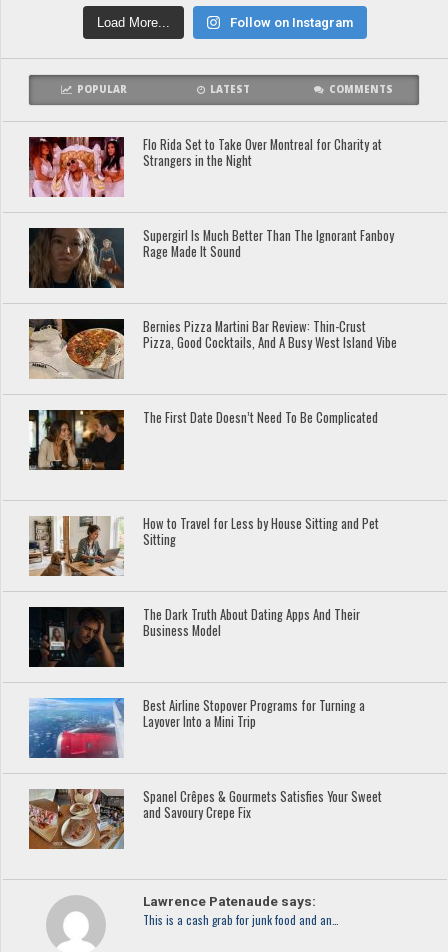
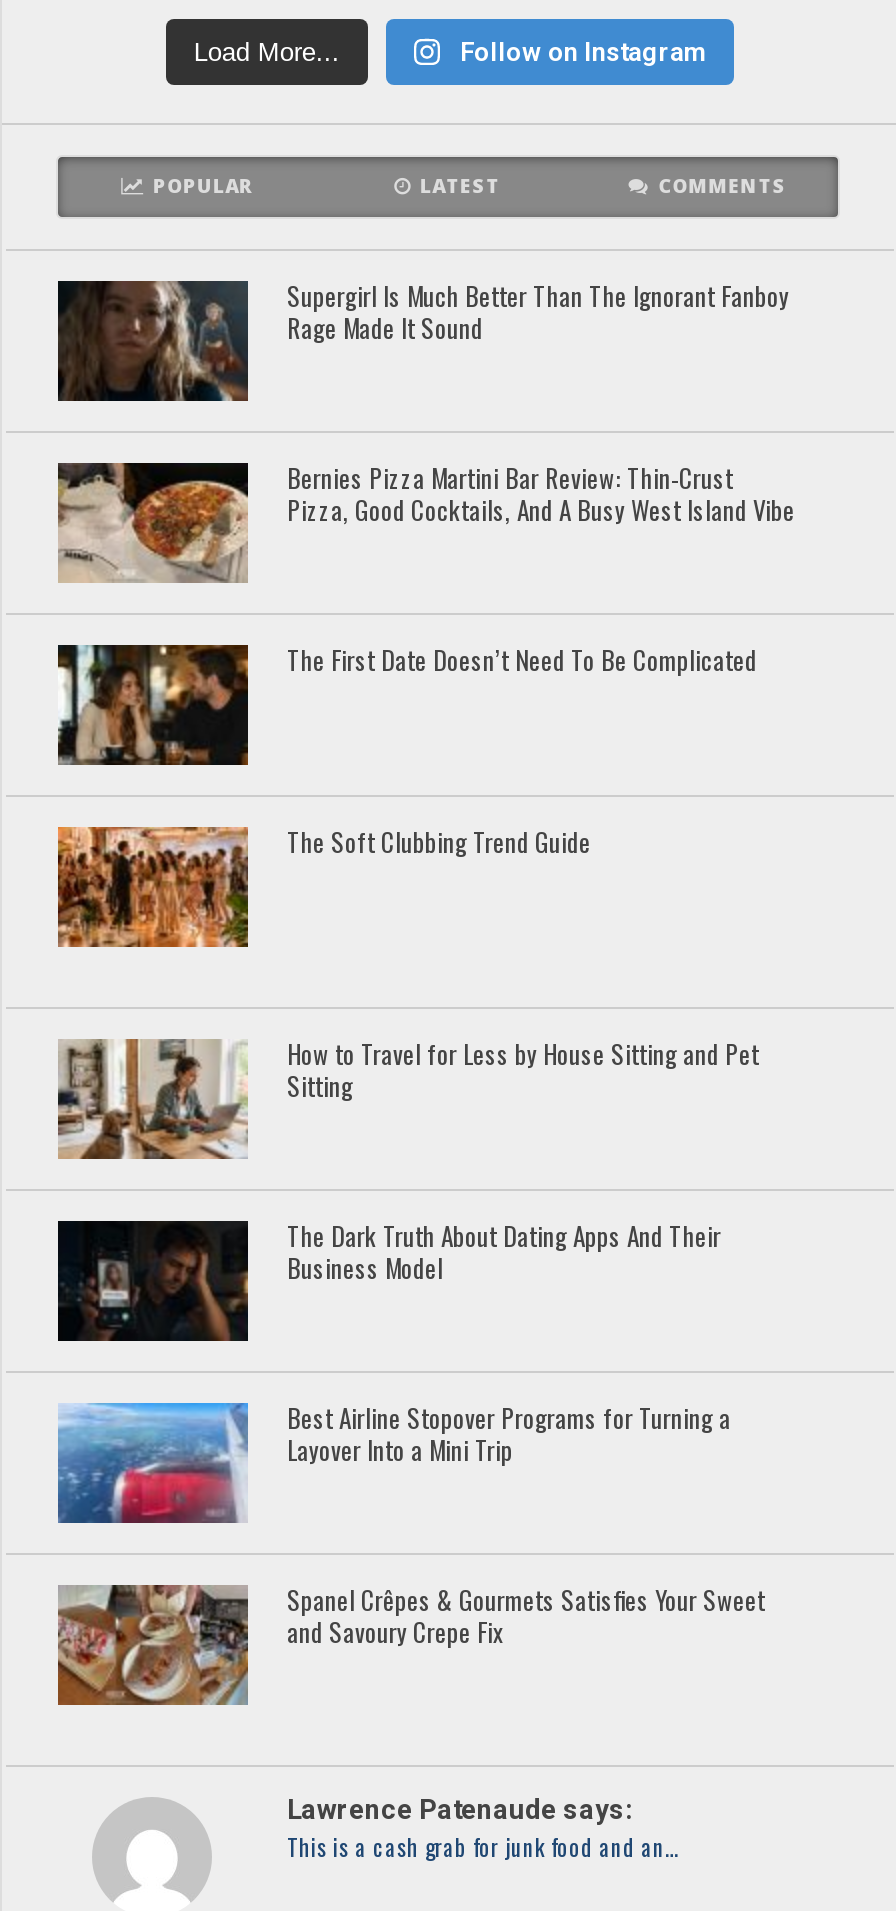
- [image]
- Flo Rida Set to Take Over Montreal for Charity at
- Strangers in the Night

moved up: [image] | Supergirl Is Much Better Than The Ignorant Fanboy | Rage Made It Sound | Bernies Pizza Martini Bar Review: Thin-Crust | Pizza, Good Cocktails, And A Busy West Island Vibe | The First Date Doesn’t Need To Be Complicated

moved up: [image]

+ [image]
+ The Soft Clubbing Trend Guide
